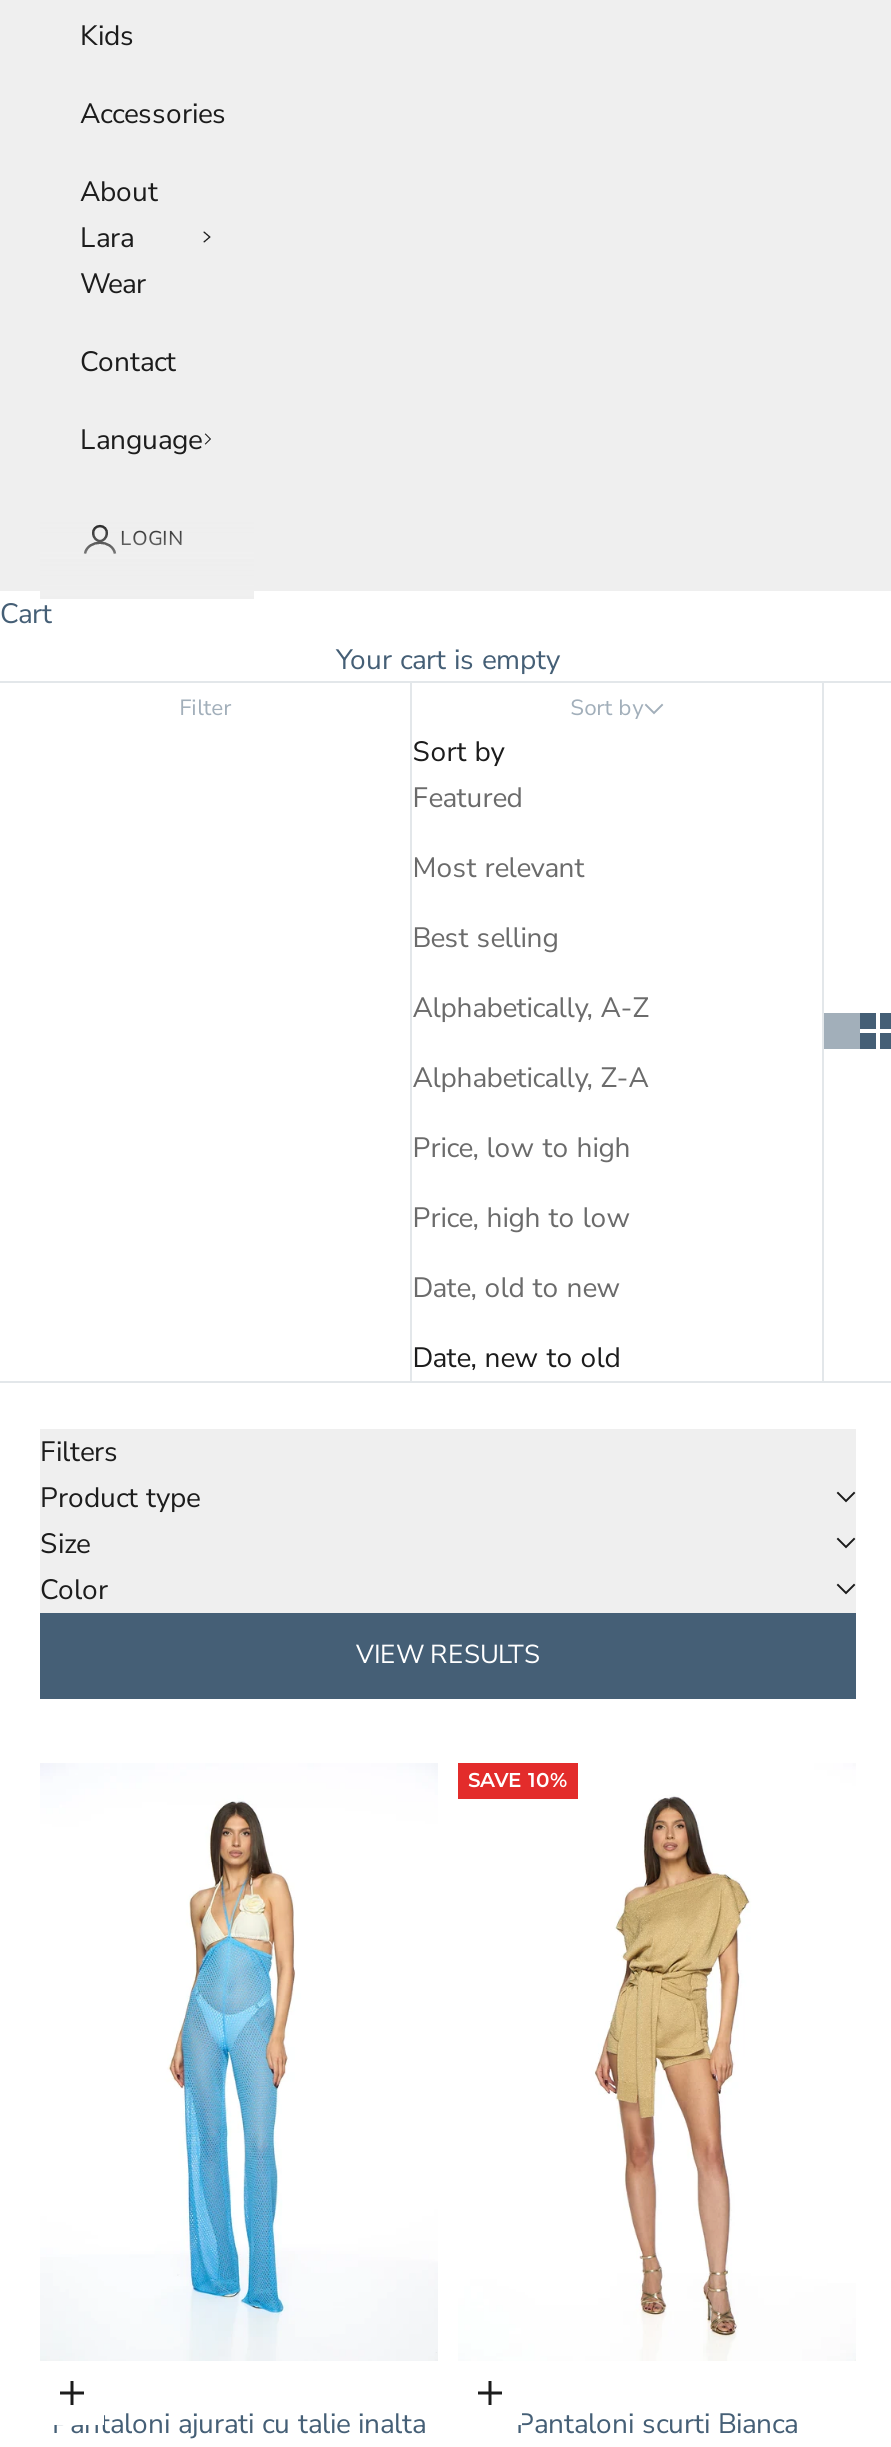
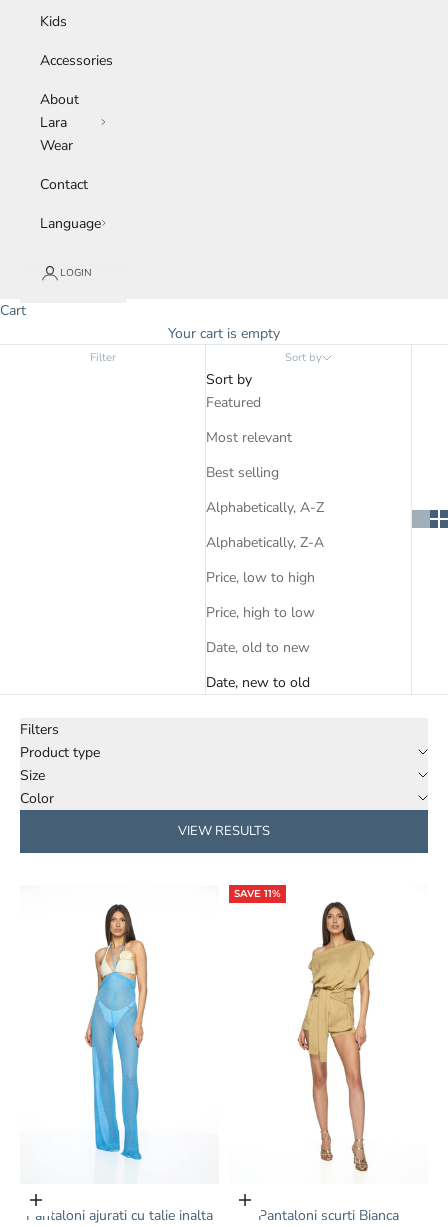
- SAVE 10%
+ SAVE 11%
